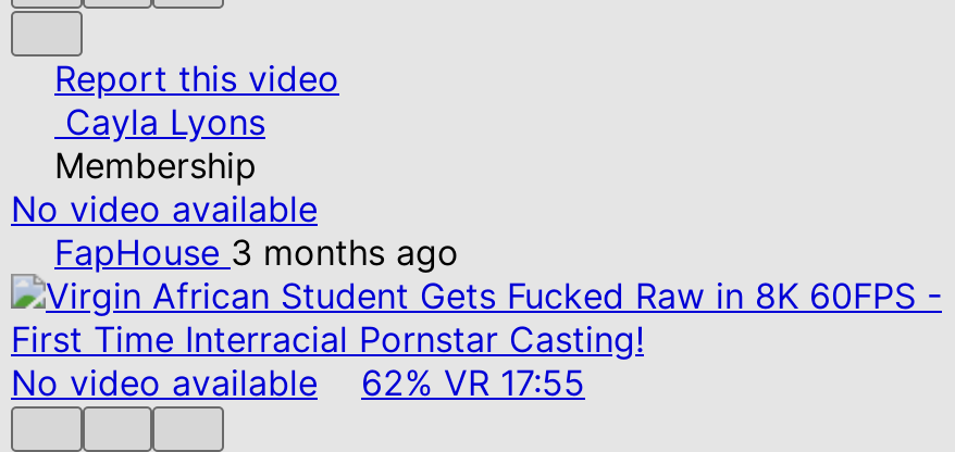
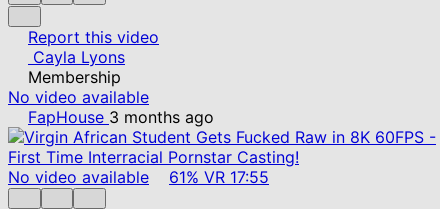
- No video available 62% VR 17:55
+ No video available 61% VR 17:55
